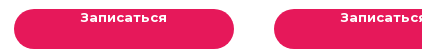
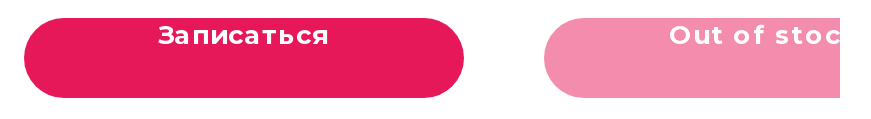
- Записаться
+ Out of stock
